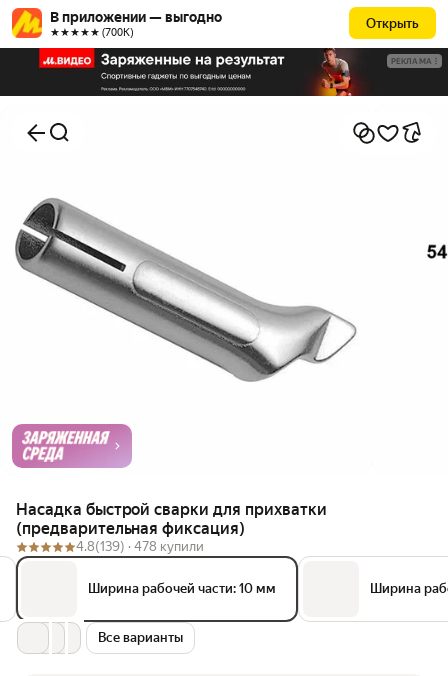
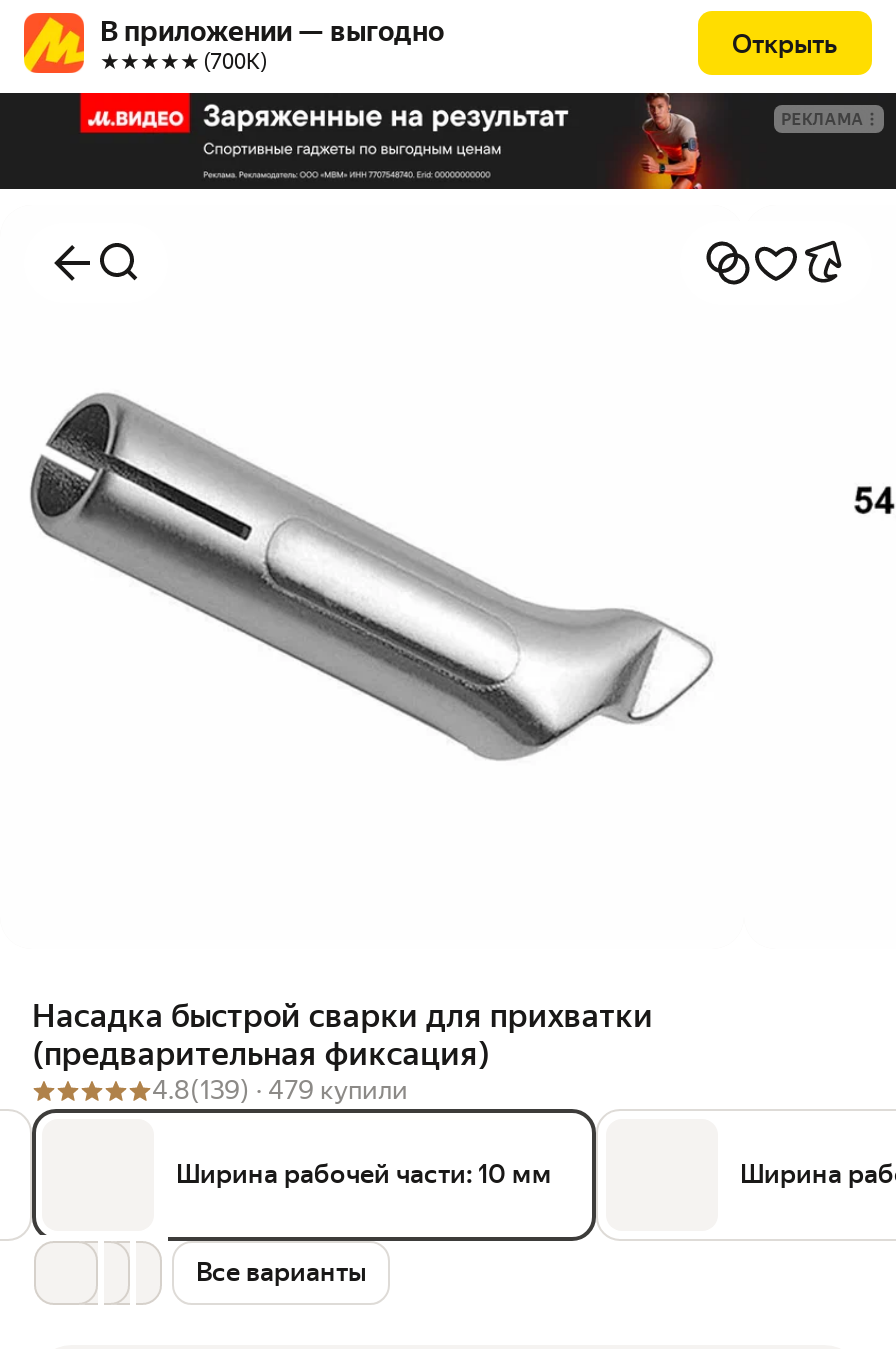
- [image]

- 4.8(139) · 478 купили
+ 4.8(139) · 479 купили
